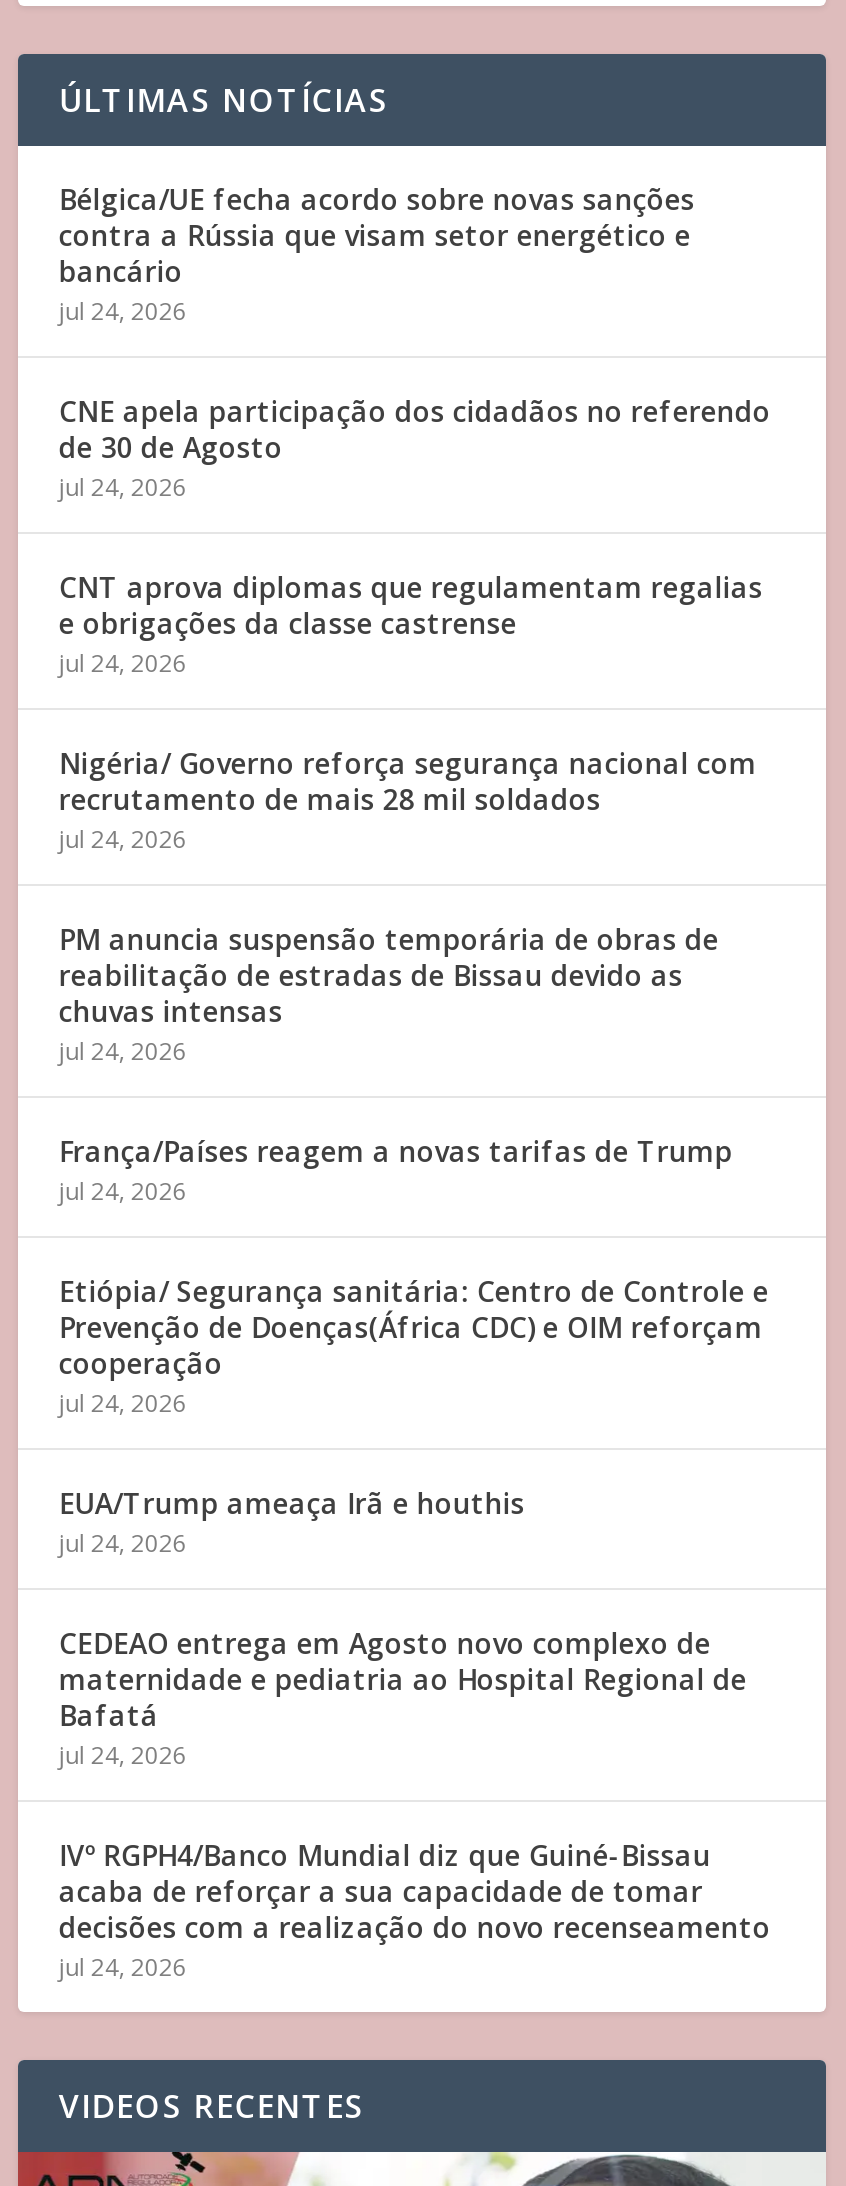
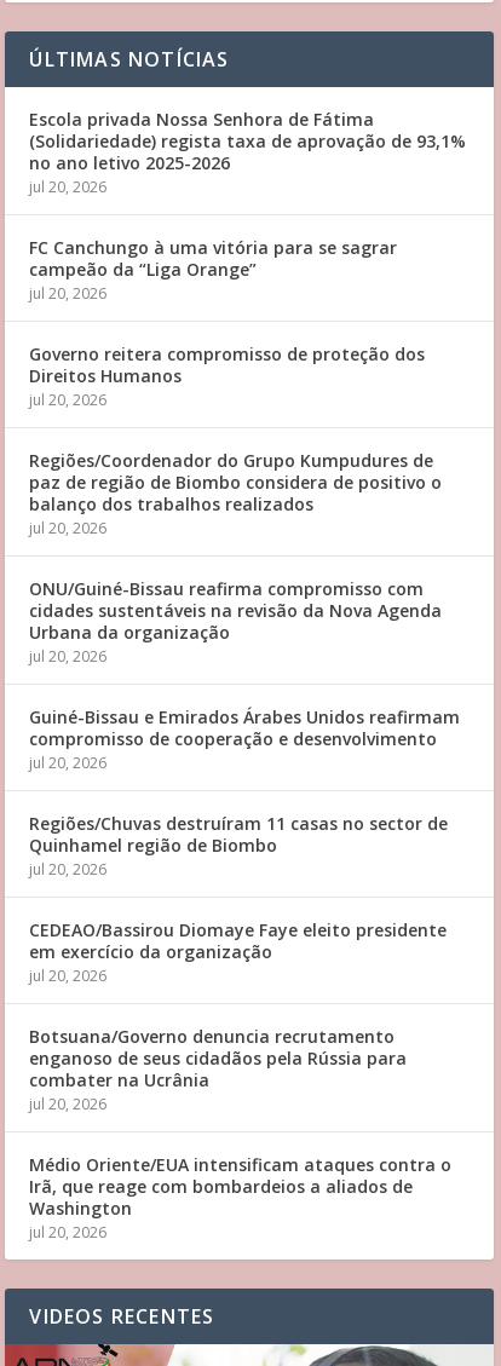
- Bélgica/UE fecha acordo sobre novas sanções
- contra a Rússia que visam setor energético e
- bancário
- jul 24, 2026
+ Escola privada Nossa Senhora de Fátima
+ (Solidariedade) regista taxa de aprovação de 93,1%
+ no ano letivo 2025-2026
+ jul 20, 2026

- CNE apela participação dos cidadãos no referendo
- de 30 de Agosto
- jul 24, 2026
+ FC Canchungo à uma vitória para se sagrar
+ campeão da “Liga Orange”
+ jul 20, 2026

- CNT aprova diplomas que regulamentam regalias
- e obrigações da classe castrense
- jul 24, 2026
+ Governo reitera compromisso de proteção dos
+ Direitos Humanos
+ jul 20, 2026

- Nigéria/ Governo reforça segurança nacional com
- recrutamento de mais 28 mil soldados
- jul 24, 2026
+ Regiões/Coordenador do Grupo Kumpudures de
+ paz de região de Biombo considera de positivo o
+ balanço dos trabalhos realizados
+ jul 20, 2026

- PM anuncia suspensão temporária de obras de
- reabilitação de estradas de Bissau devido as
- chuvas intensas
- jul 24, 2026
+ ONU/Guiné-Bissau reafirma compromisso com
+ cidades sustentáveis na revisão da Nova Agenda
+ Urbana da organização
+ jul 20, 2026

- França/Países reagem a novas tarifas de Trump
- jul 24, 2026
+ Guiné-Bissau e Emirados Árabes Unidos reafirmam
+ compromisso de cooperação e desenvolvimento
+ jul 20, 2026

- Etiópia/ Segurança sanitária: Centro de Controle e
- Prevenção de Doenças(África CDC) e OIM reforçam
- cooperação
- jul 24, 2026
+ Regiões/Chuvas destruíram 11 casas no sector de
+ Quinhamel região de Biombo
+ jul 20, 2026

- EUA/Trump ameaça Irã e houthis
- jul 24, 2026
+ CEDEAO/Bassirou Diomaye Faye eleito presidente
+ em exercício da organização
+ jul 20, 2026

- CEDEAO entrega em Agosto novo complexo de
- maternidade e pediatria ao Hospital Regional de
- Bafatá
- jul 24, 2026
+ Botsuana/Governo denuncia recrutamento
+ enganoso de seus cidadãos pela Rússia para
+ combater na Ucrânia
+ jul 20, 2026

- IVº RGPH4/Banco Mundial diz que Guiné-Bissau
- acaba de reforçar a sua capacidade de tomar
- decisões com a realização do novo recenseamento
- jul 24, 2026
+ Médio Oriente/EUA intensificam ataques contra o
+ Irã, que reage com bombardeios a aliados de
+ Washington
+ jul 20, 2026
